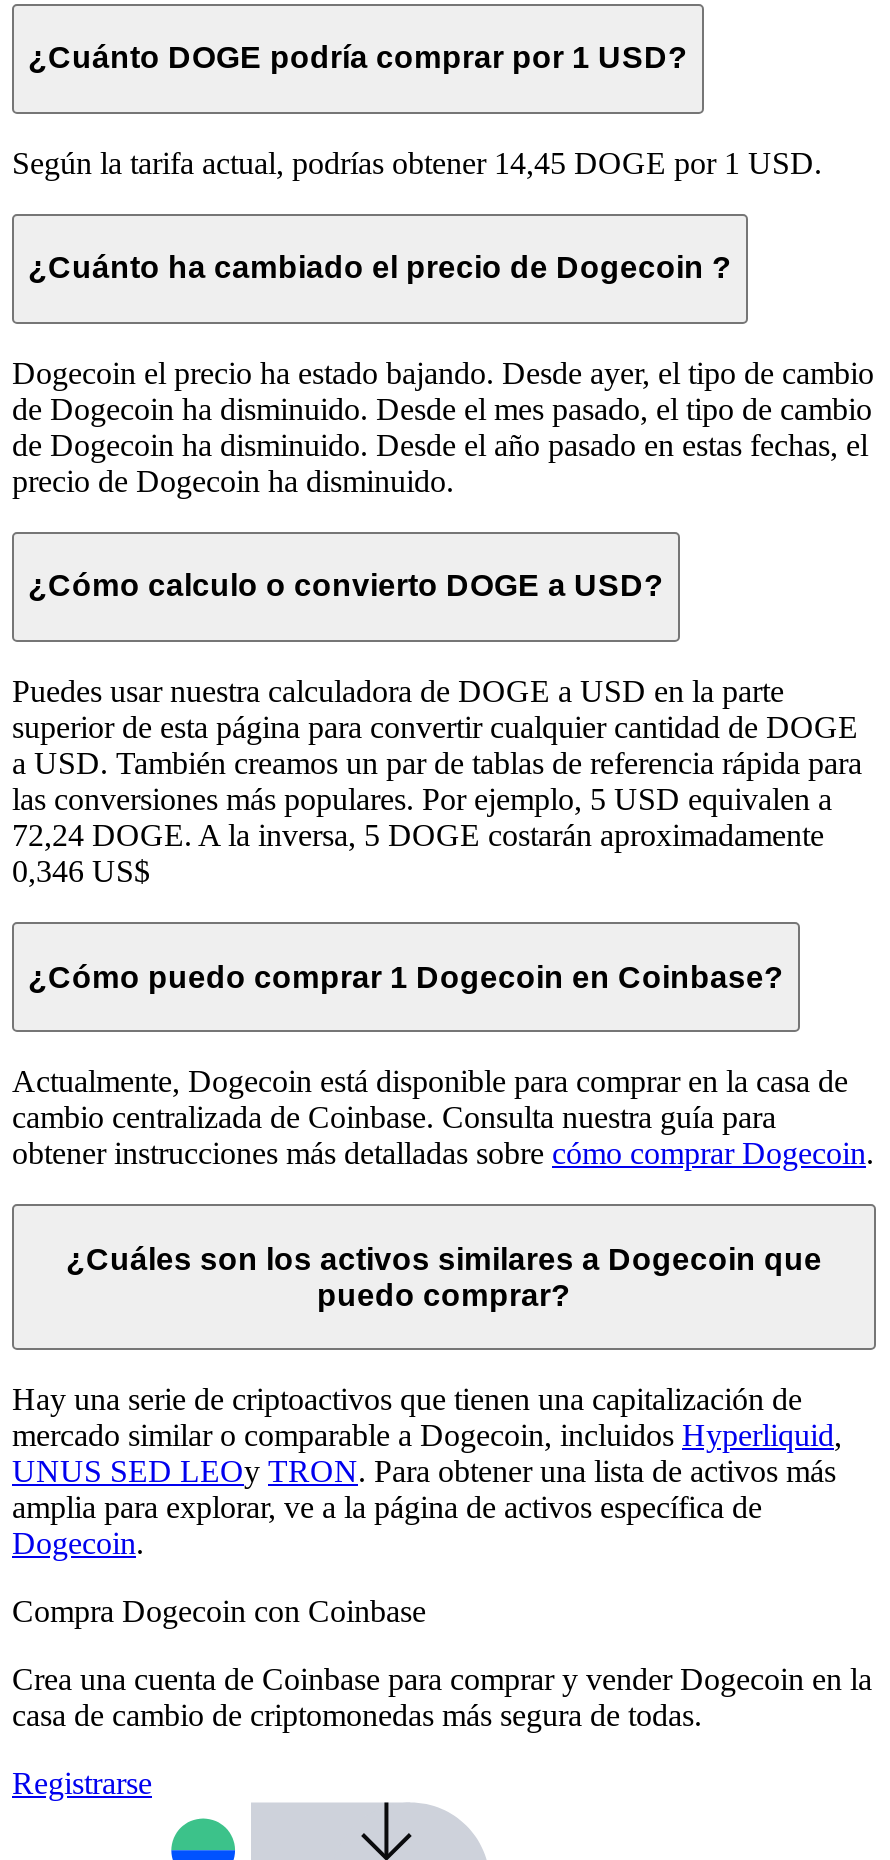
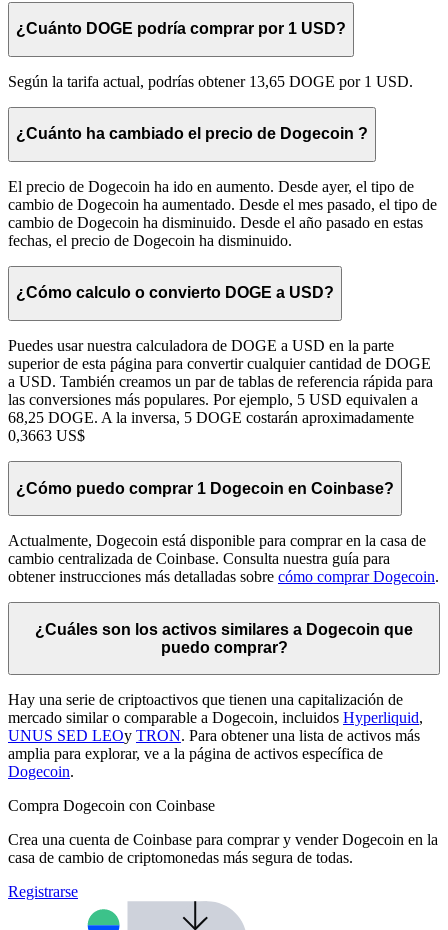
- Según la tarifa actual, podrías obtener 14,45 DOGE por 1 USD.
+ Según la tarifa actual, podrías obtener 13,65 DOGE por 1 USD.

- Dogecoin el precio ha estado bajando. Desde ayer, el tipo de cambio
- de Dogecoin ha disminuido. Desde el mes pasado, el tipo de cambio
- de Dogecoin ha disminuido. Desde el año pasado en estas fechas, el
- precio de Dogecoin ha disminuido.
+ El precio de Dogecoin ha ido en aumento. Desde ayer, el tipo de
+ cambio de Dogecoin ha aumentado. Desde el mes pasado, el tipo de
+ cambio de Dogecoin ha disminuido. Desde el año pasado en estas
+ fechas, el precio de Dogecoin ha disminuido.

- 72,24 DOGE. A la inversa, 5 DOGE costarán aproximadamente
+ 68,25 DOGE. A la inversa, 5 DOGE costarán aproximadamente

- 0,346 US$
+ 0,3663 US$
